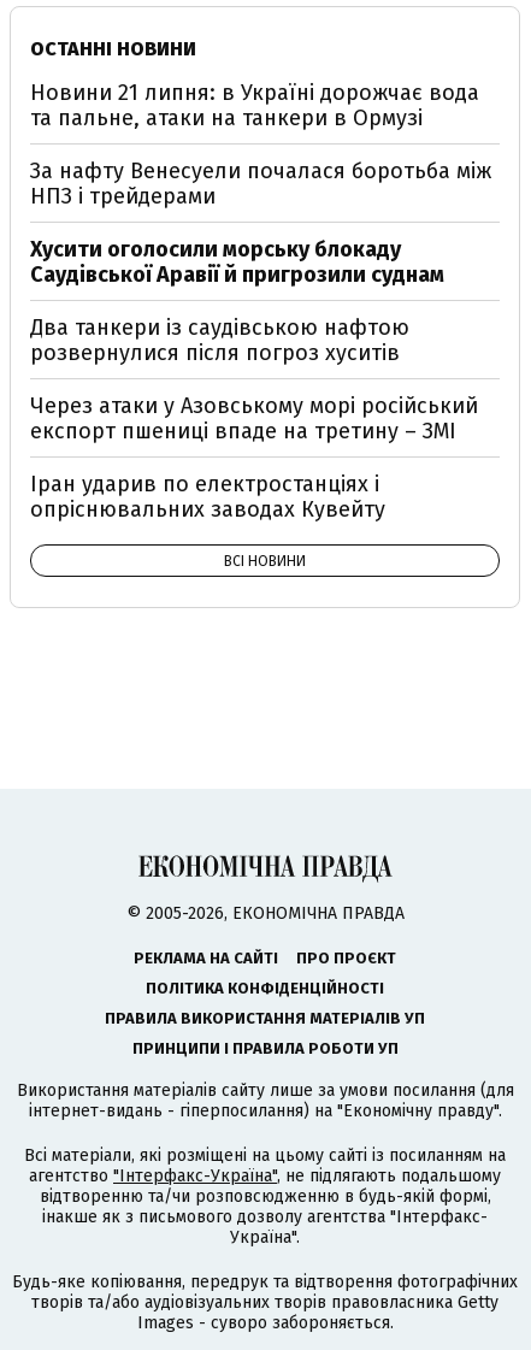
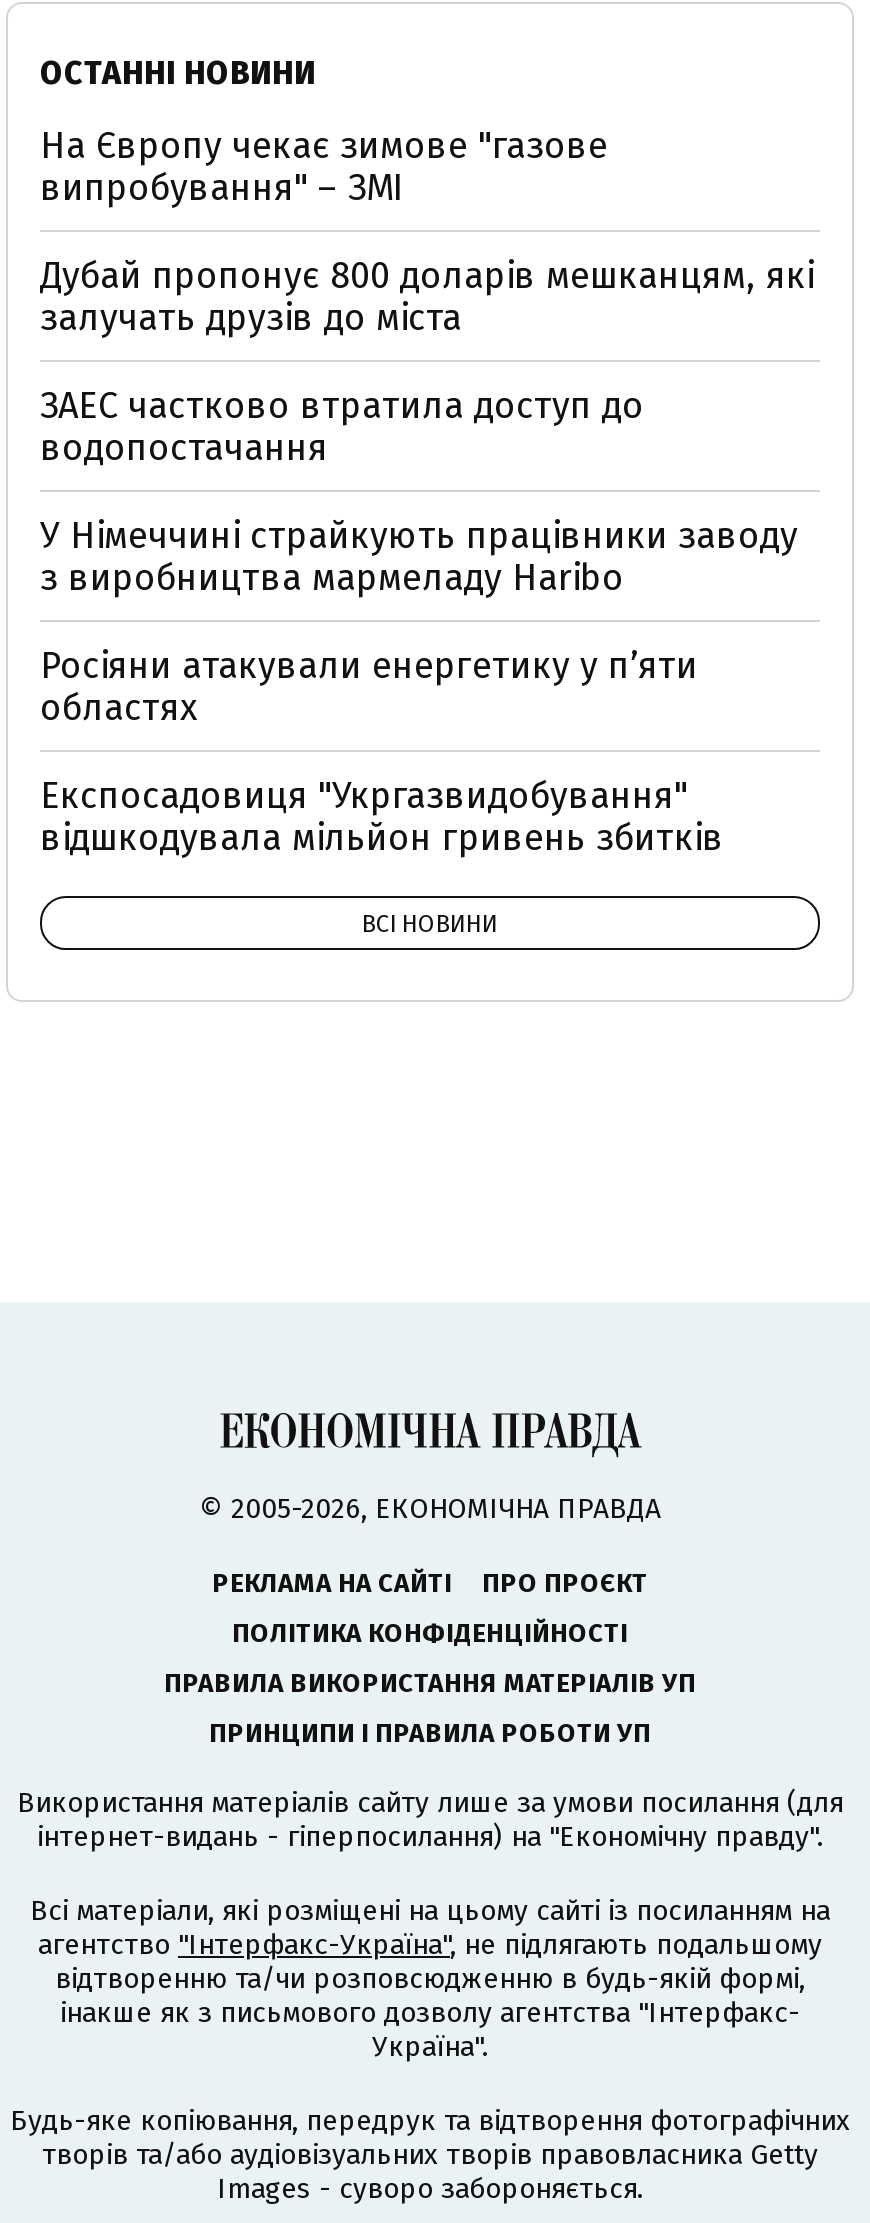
- Новини 21 липня: в Україні дорожчає вода
- та пальне, атаки на танкери в Ормузі
+ На Європу чекає зимове "газове
+ випробування" – ЗМІ

- За нафту Венесуели почалася боротьба між
- НПЗ і трейдерами
+ Дубай пропонує 800 доларів мешканцям, які
+ залучать друзів до міста

- Хусити оголосили морську блокаду
- Саудівської Аравії й пригрозили суднам
+ ЗАЕС частково втратила доступ до
+ водопостачання

- Два танкери із саудівською нафтою
- розвернулися після погроз хуситів
+ У Німеччині страйкують працівники заводу
+ з виробництва мармеладу Haribo

- Через атаки у Азовському морі російський
- експорт пшениці впаде на третину – ЗМІ
+ Росіяни атакували енергетику у пʼяти
+ областях

- Іран ударив по електростанціях і
- опріснювальних заводах Кувейту
+ Експосадовиця "Укргазвидобування"
+ відшкодувала мільйон гривень збитків
